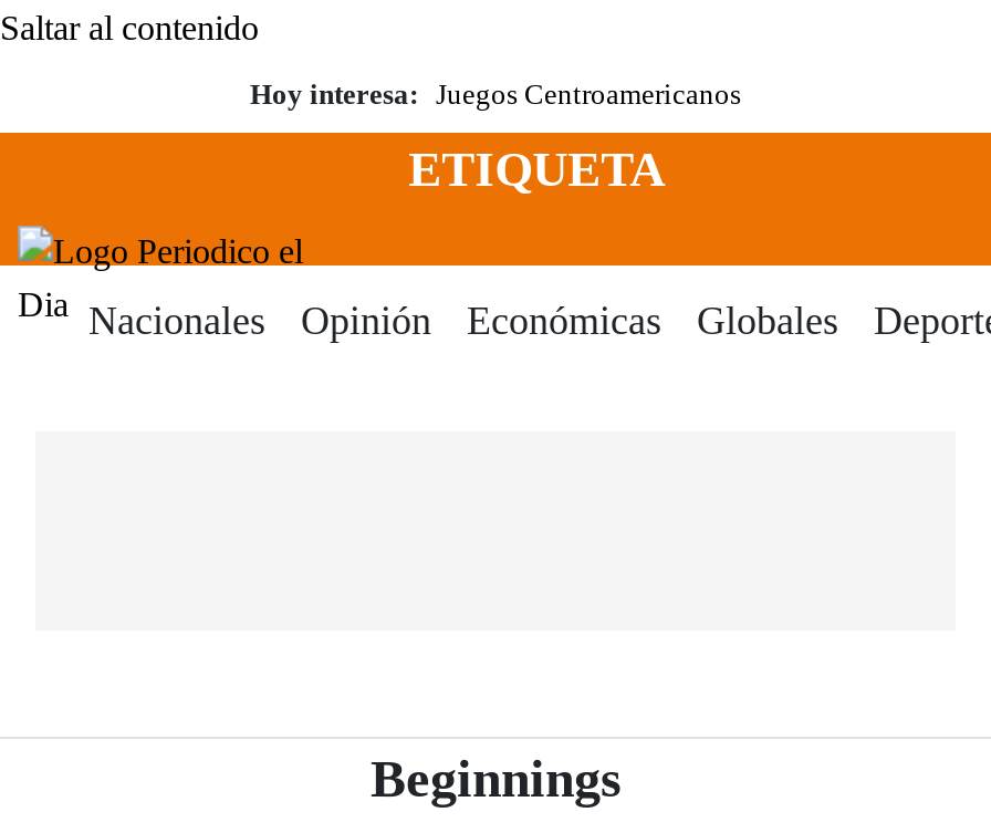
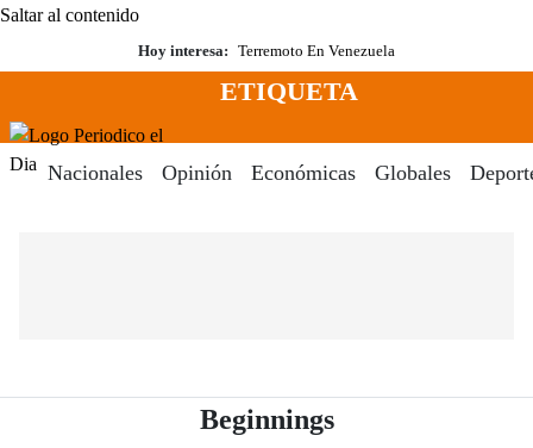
- Hoy interesa: Juegos Centroamericanos
+ Hoy interesa: Terremoto En Venezuela
